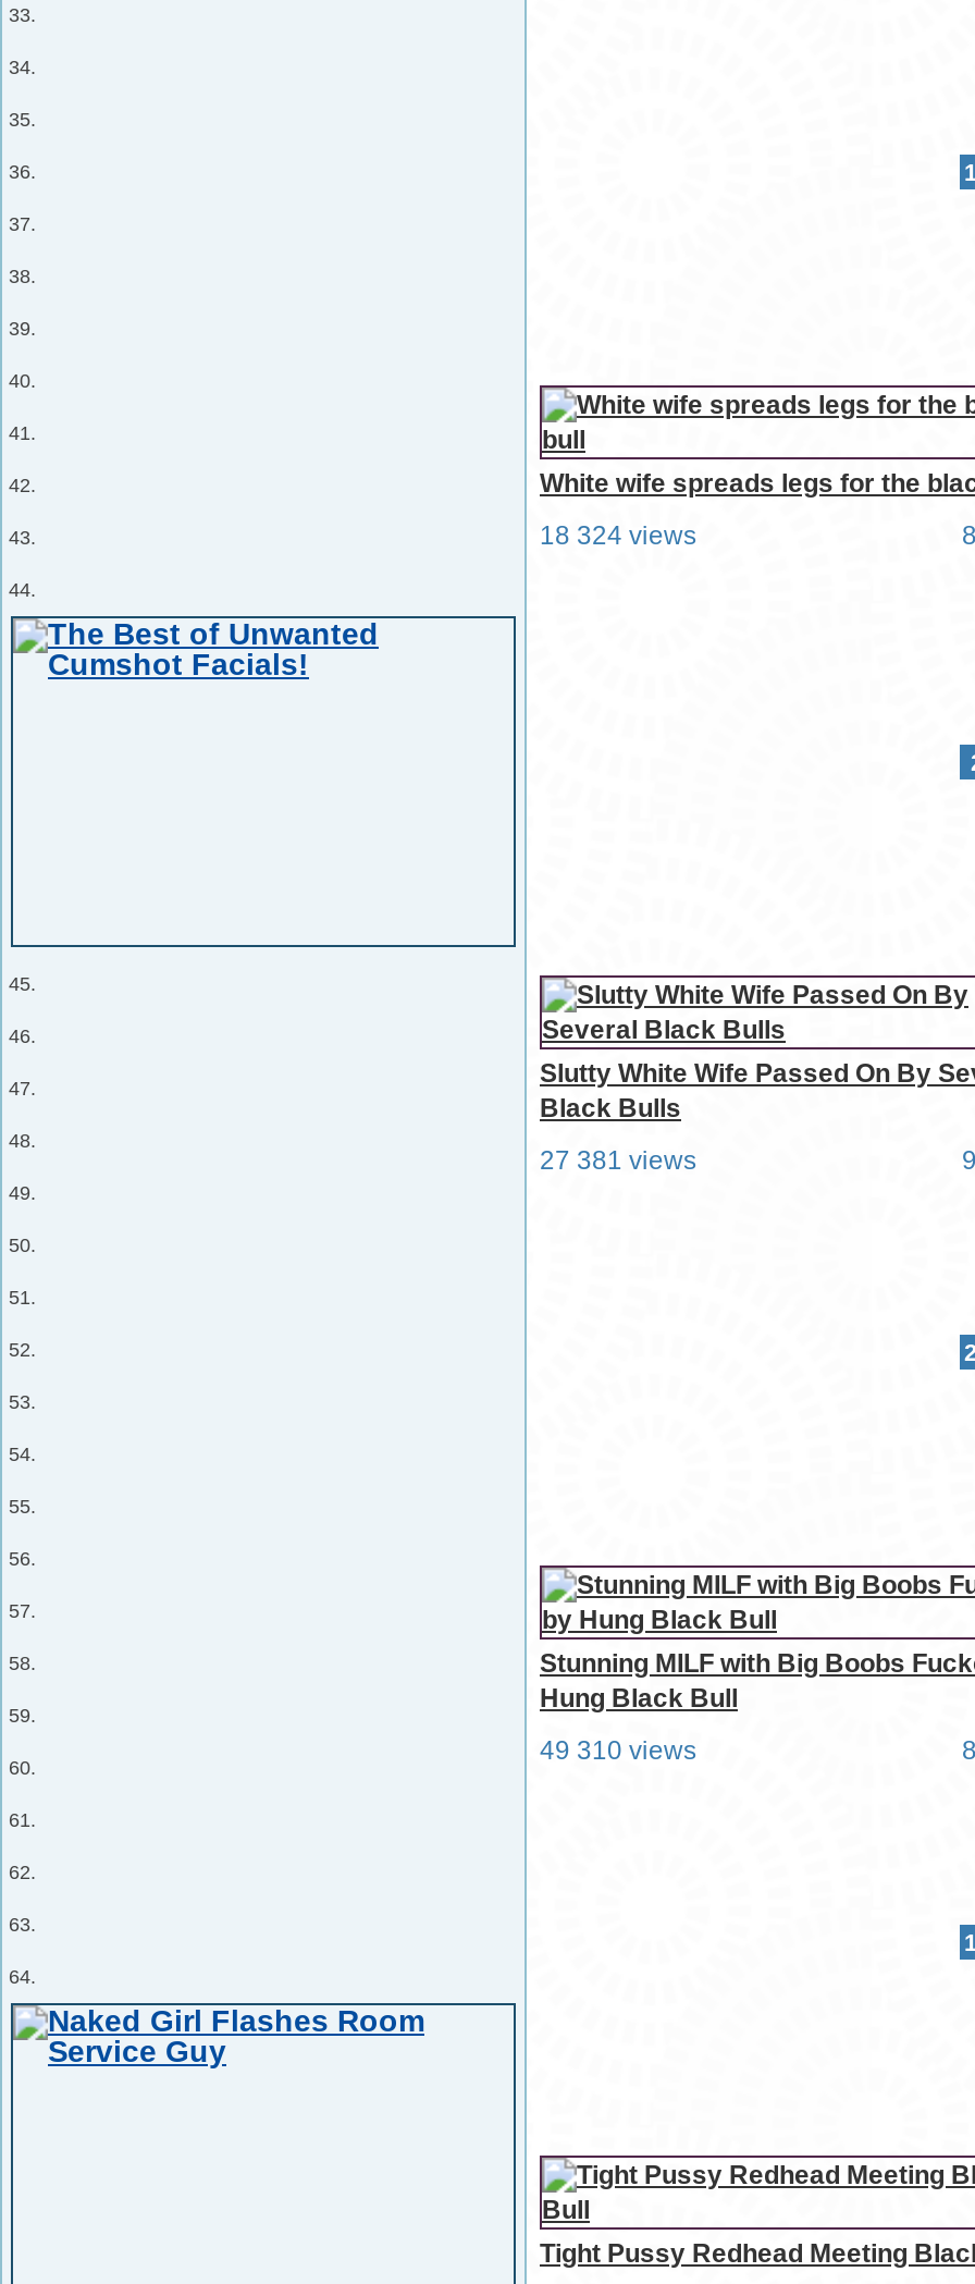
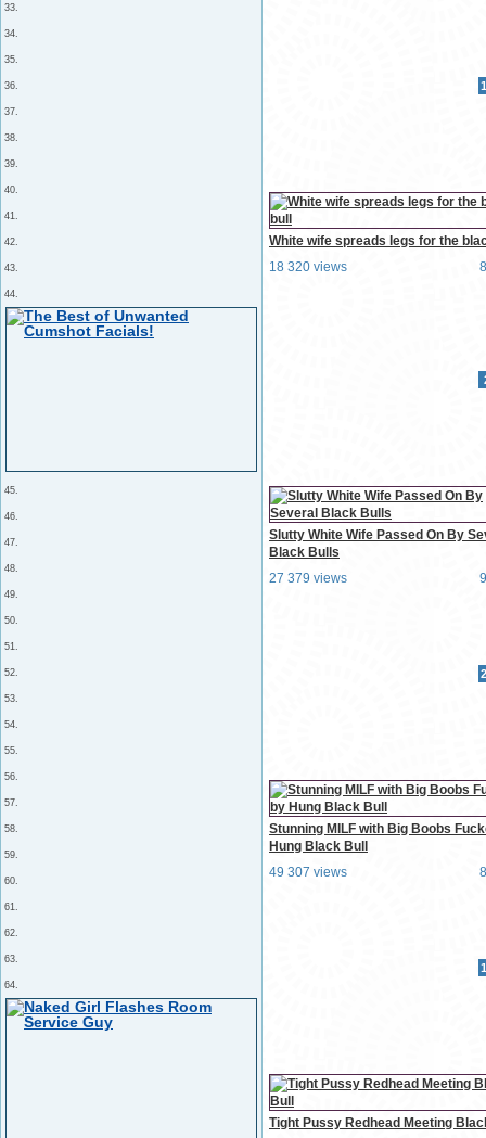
- 18 324 views
+ 18 320 views

- 27 381 views
+ 27 379 views

- 49 310 views
+ 49 307 views
